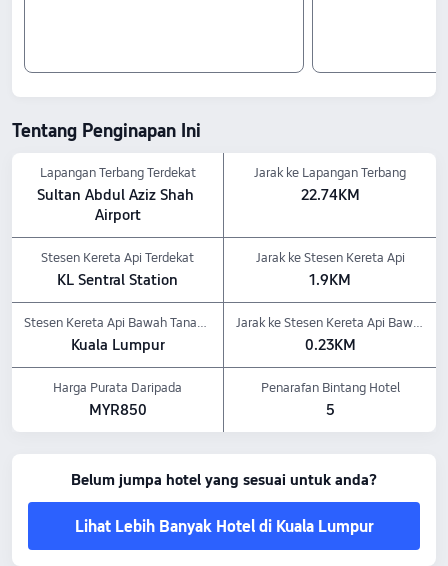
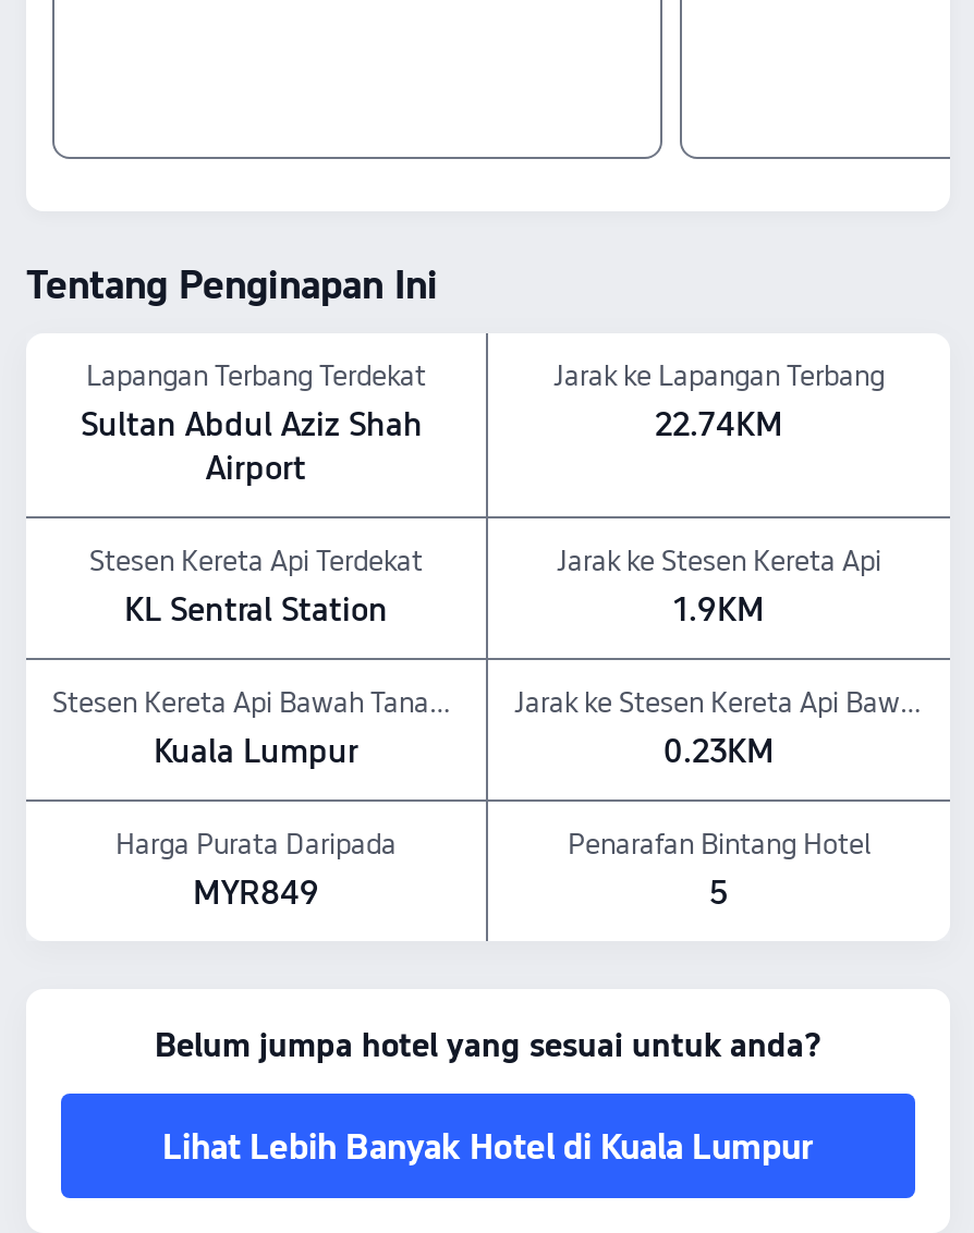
- MYR850
+ MYR849
